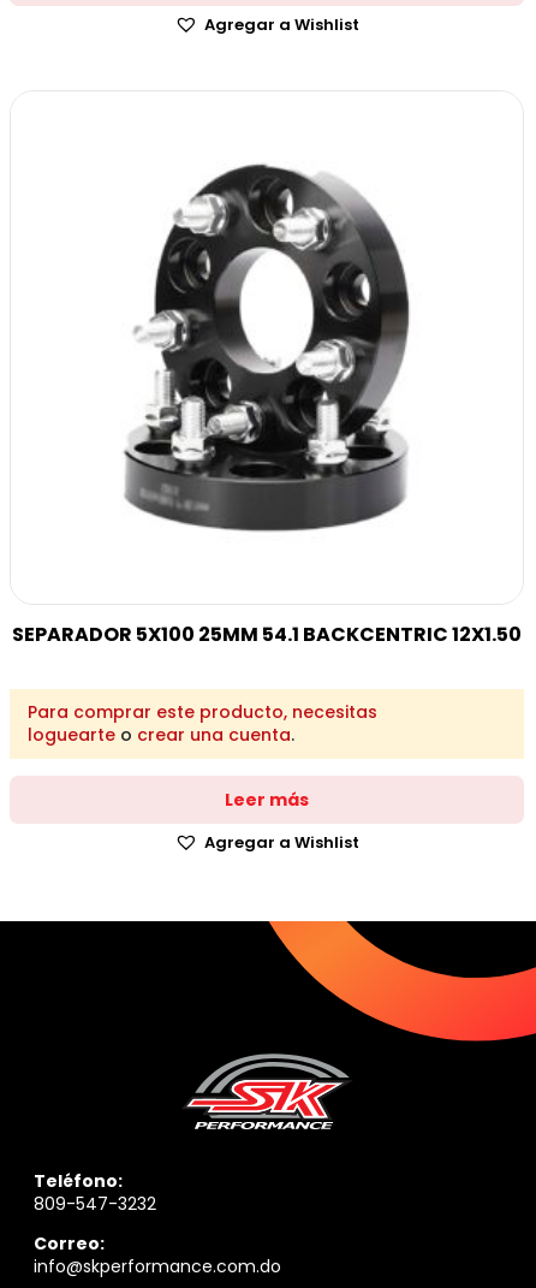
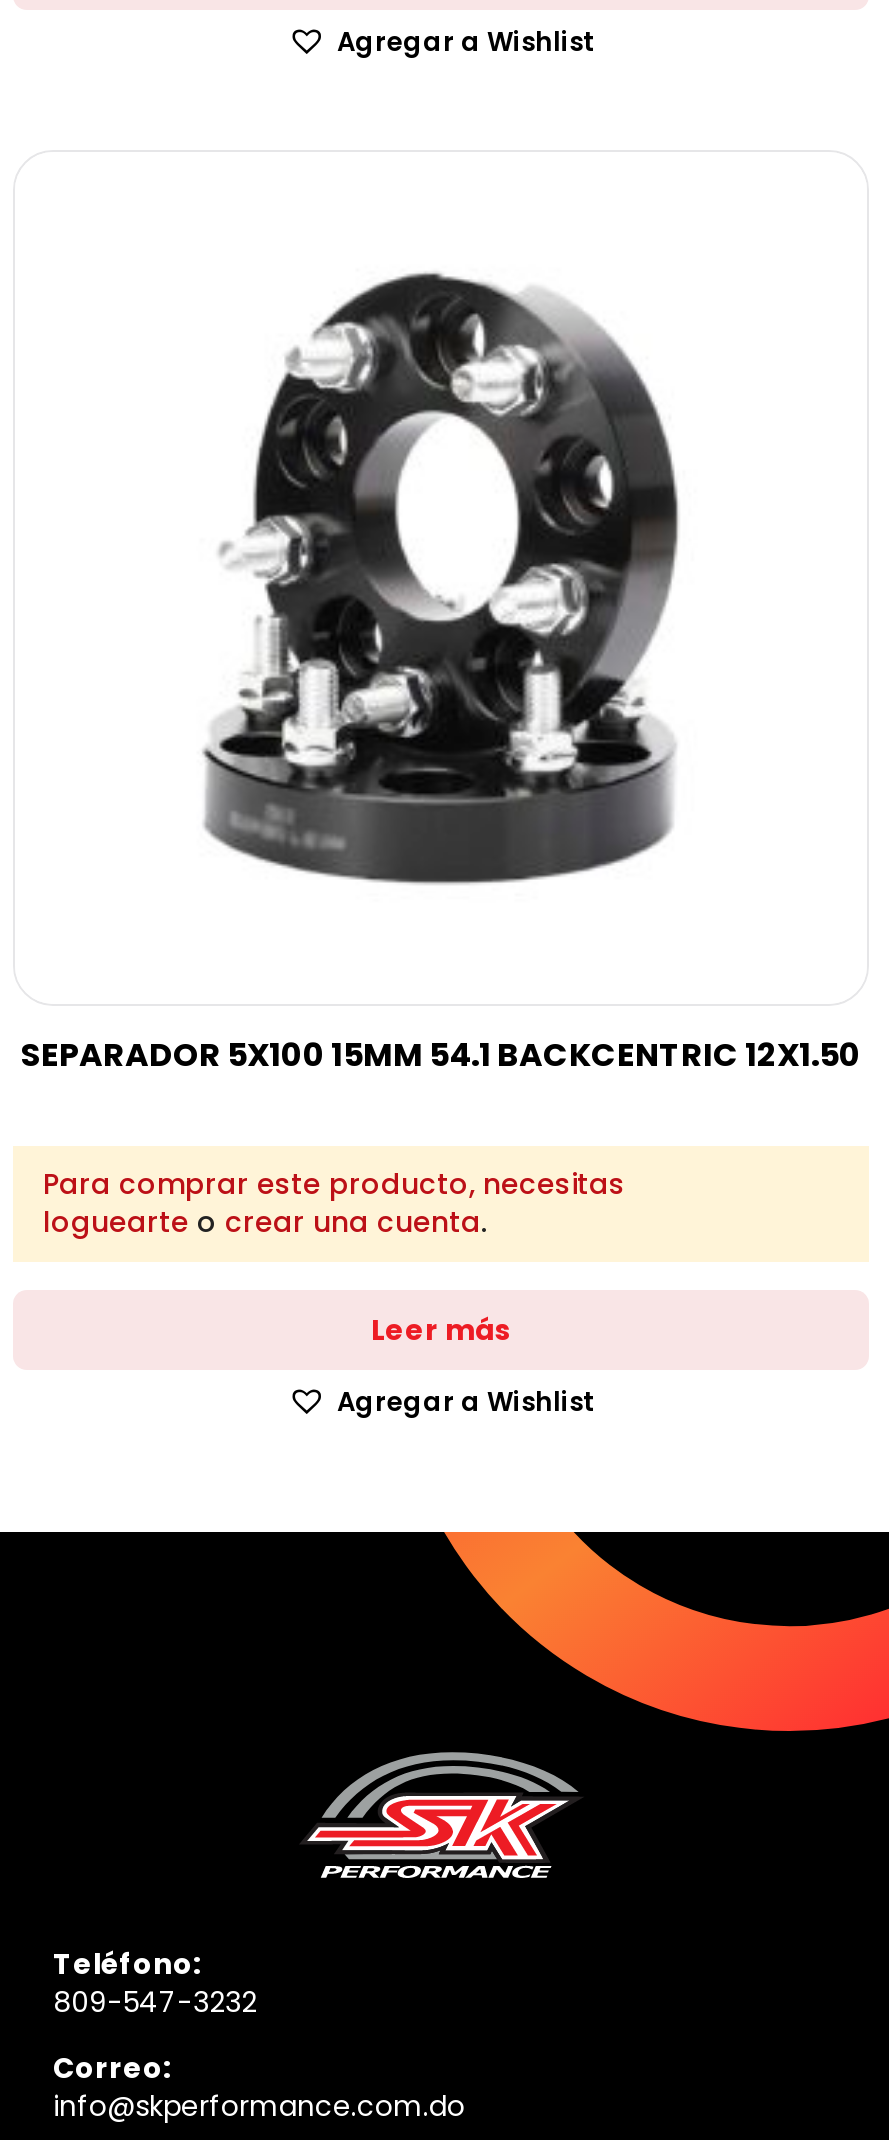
- SEPARADOR 5X100 25MM 54.1 BACKCENTRIC 12X1.50
+ SEPARADOR 5X100 15MM 54.1 BACKCENTRIC 12X1.50
